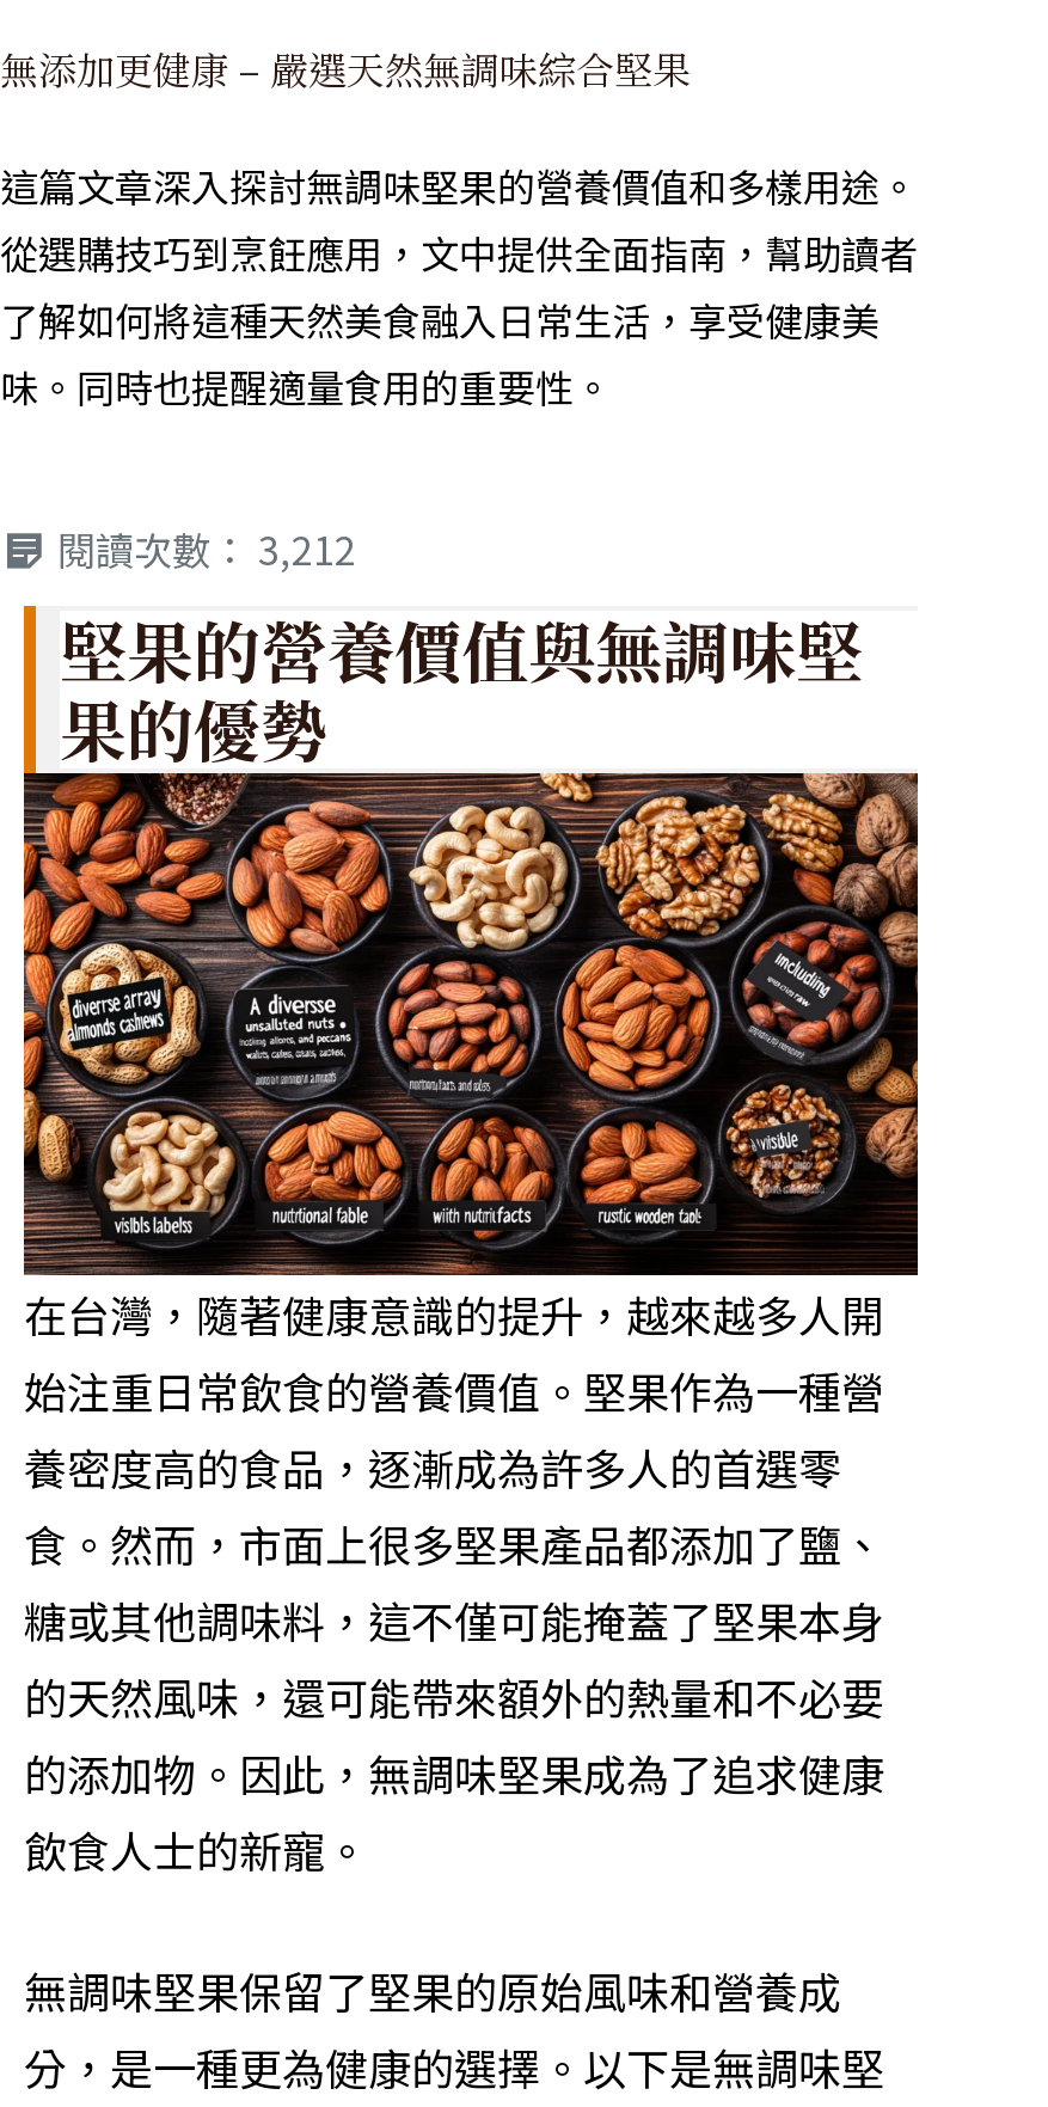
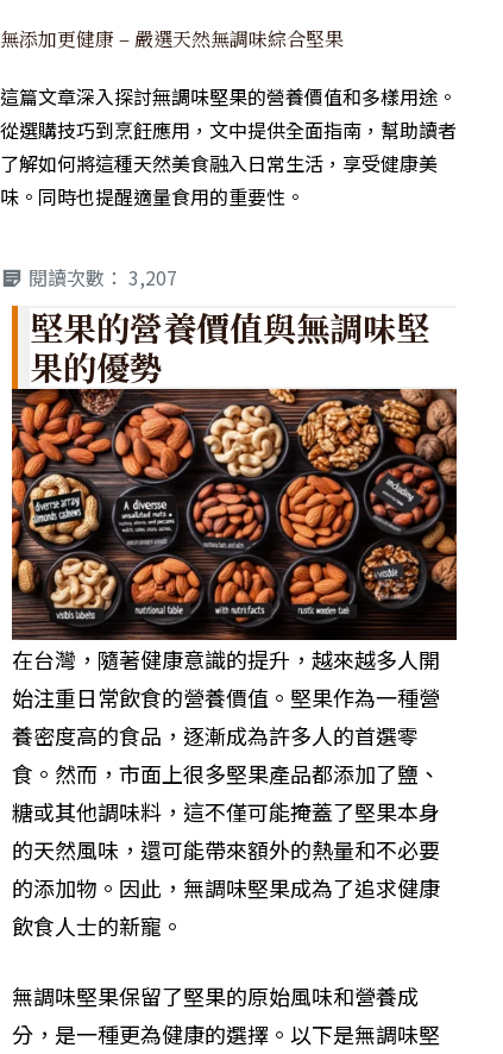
- 閱讀次數： 3,212
+ 閱讀次數： 3,207
